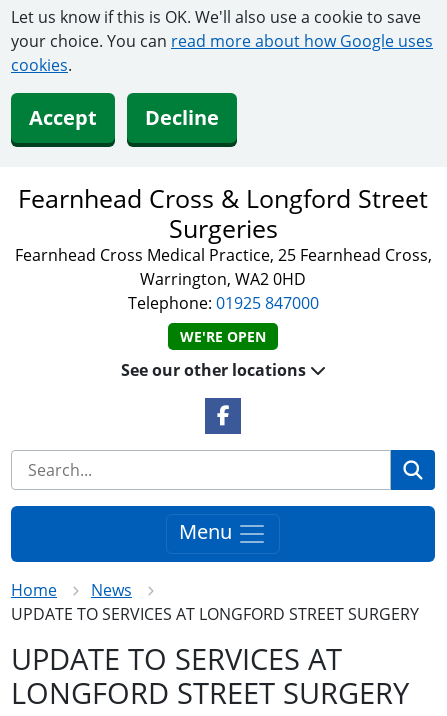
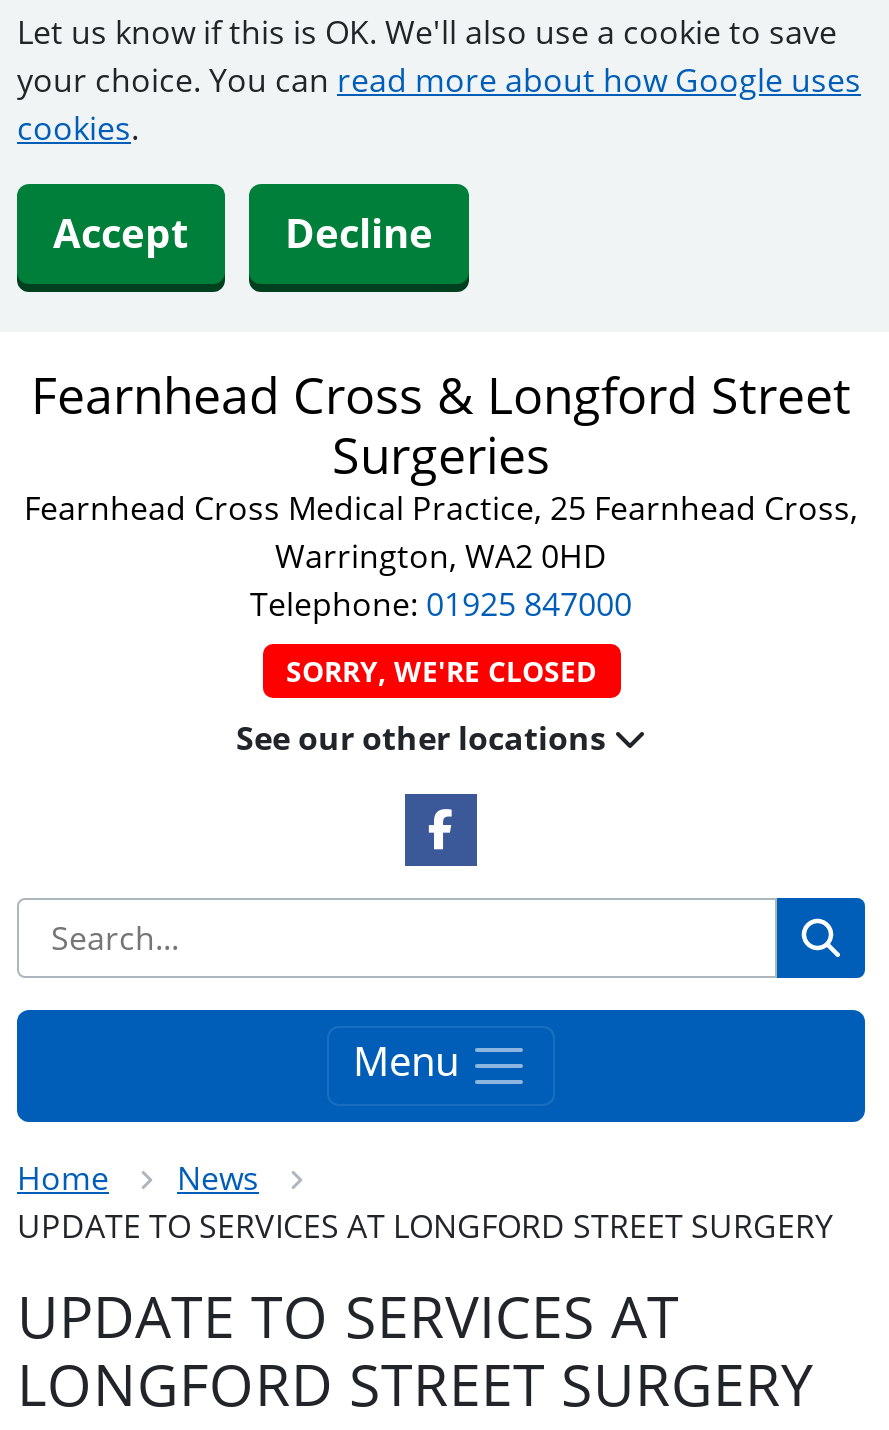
- WE'RE OPEN
+ SORRY, WE'RE CLOSED
